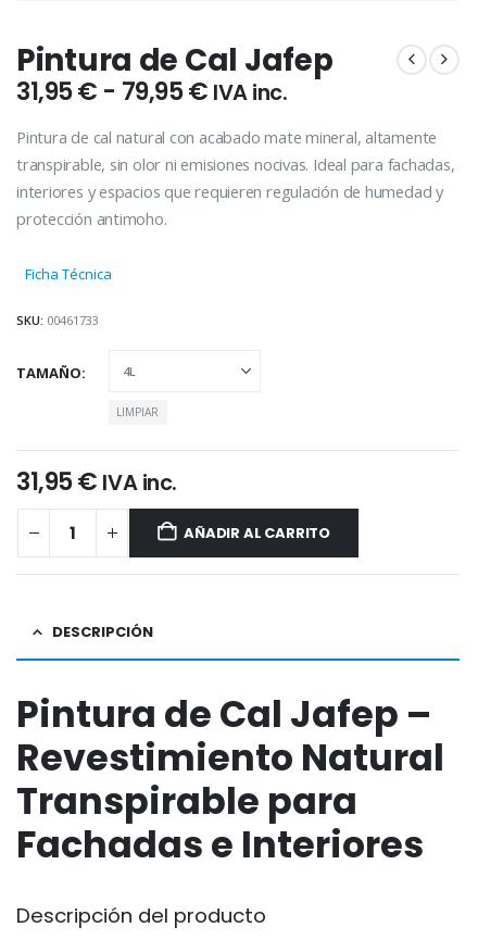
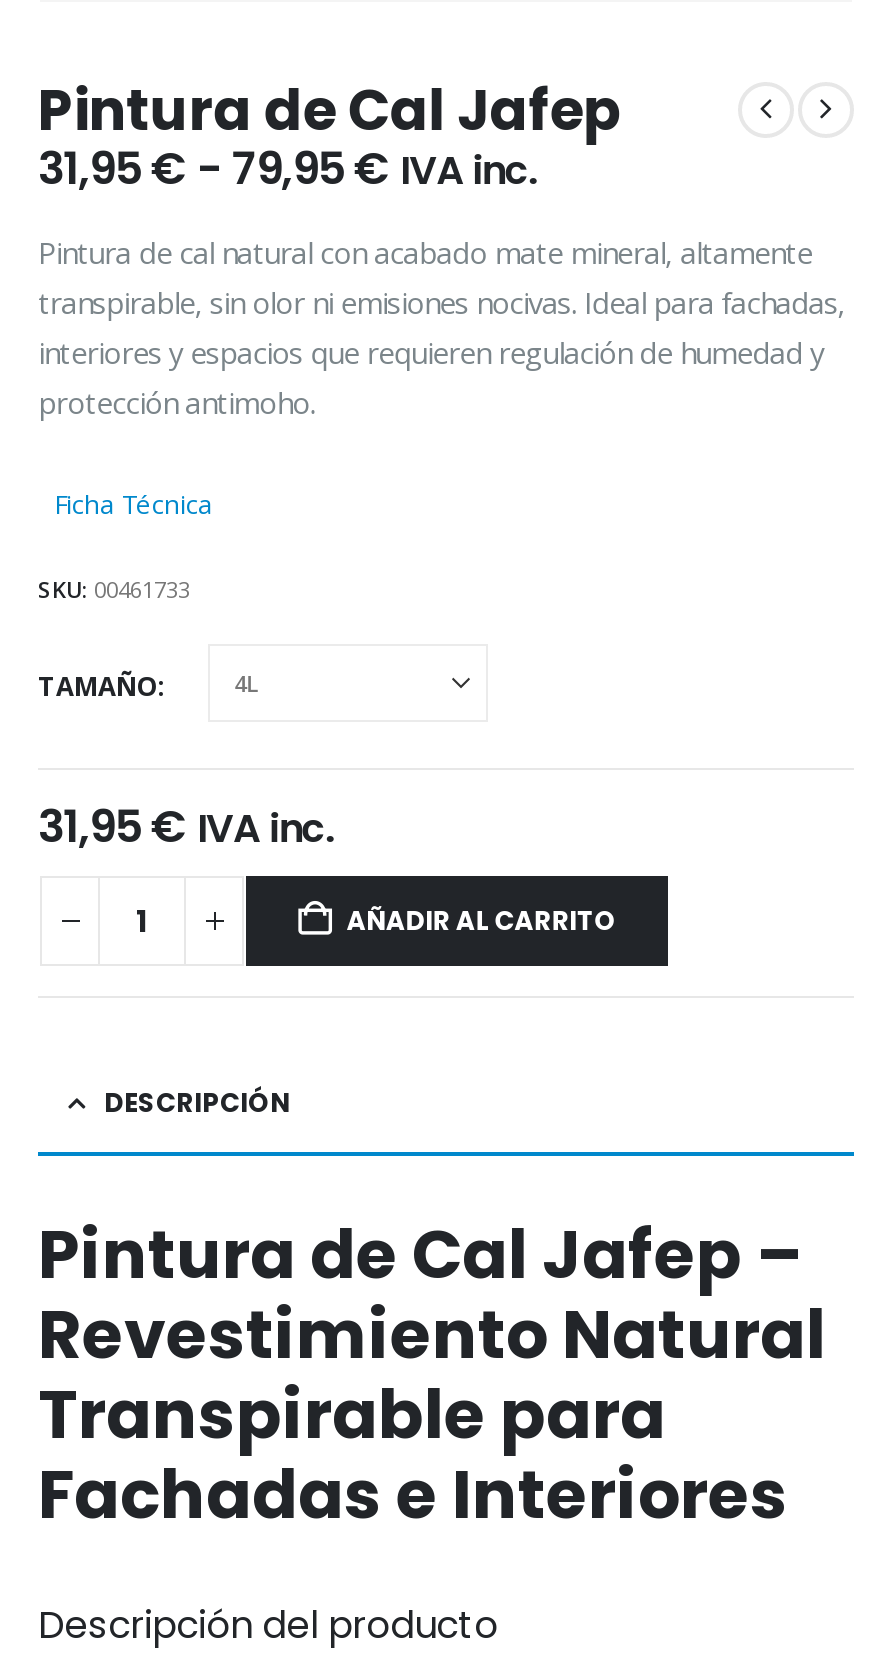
- LIMPIAR
